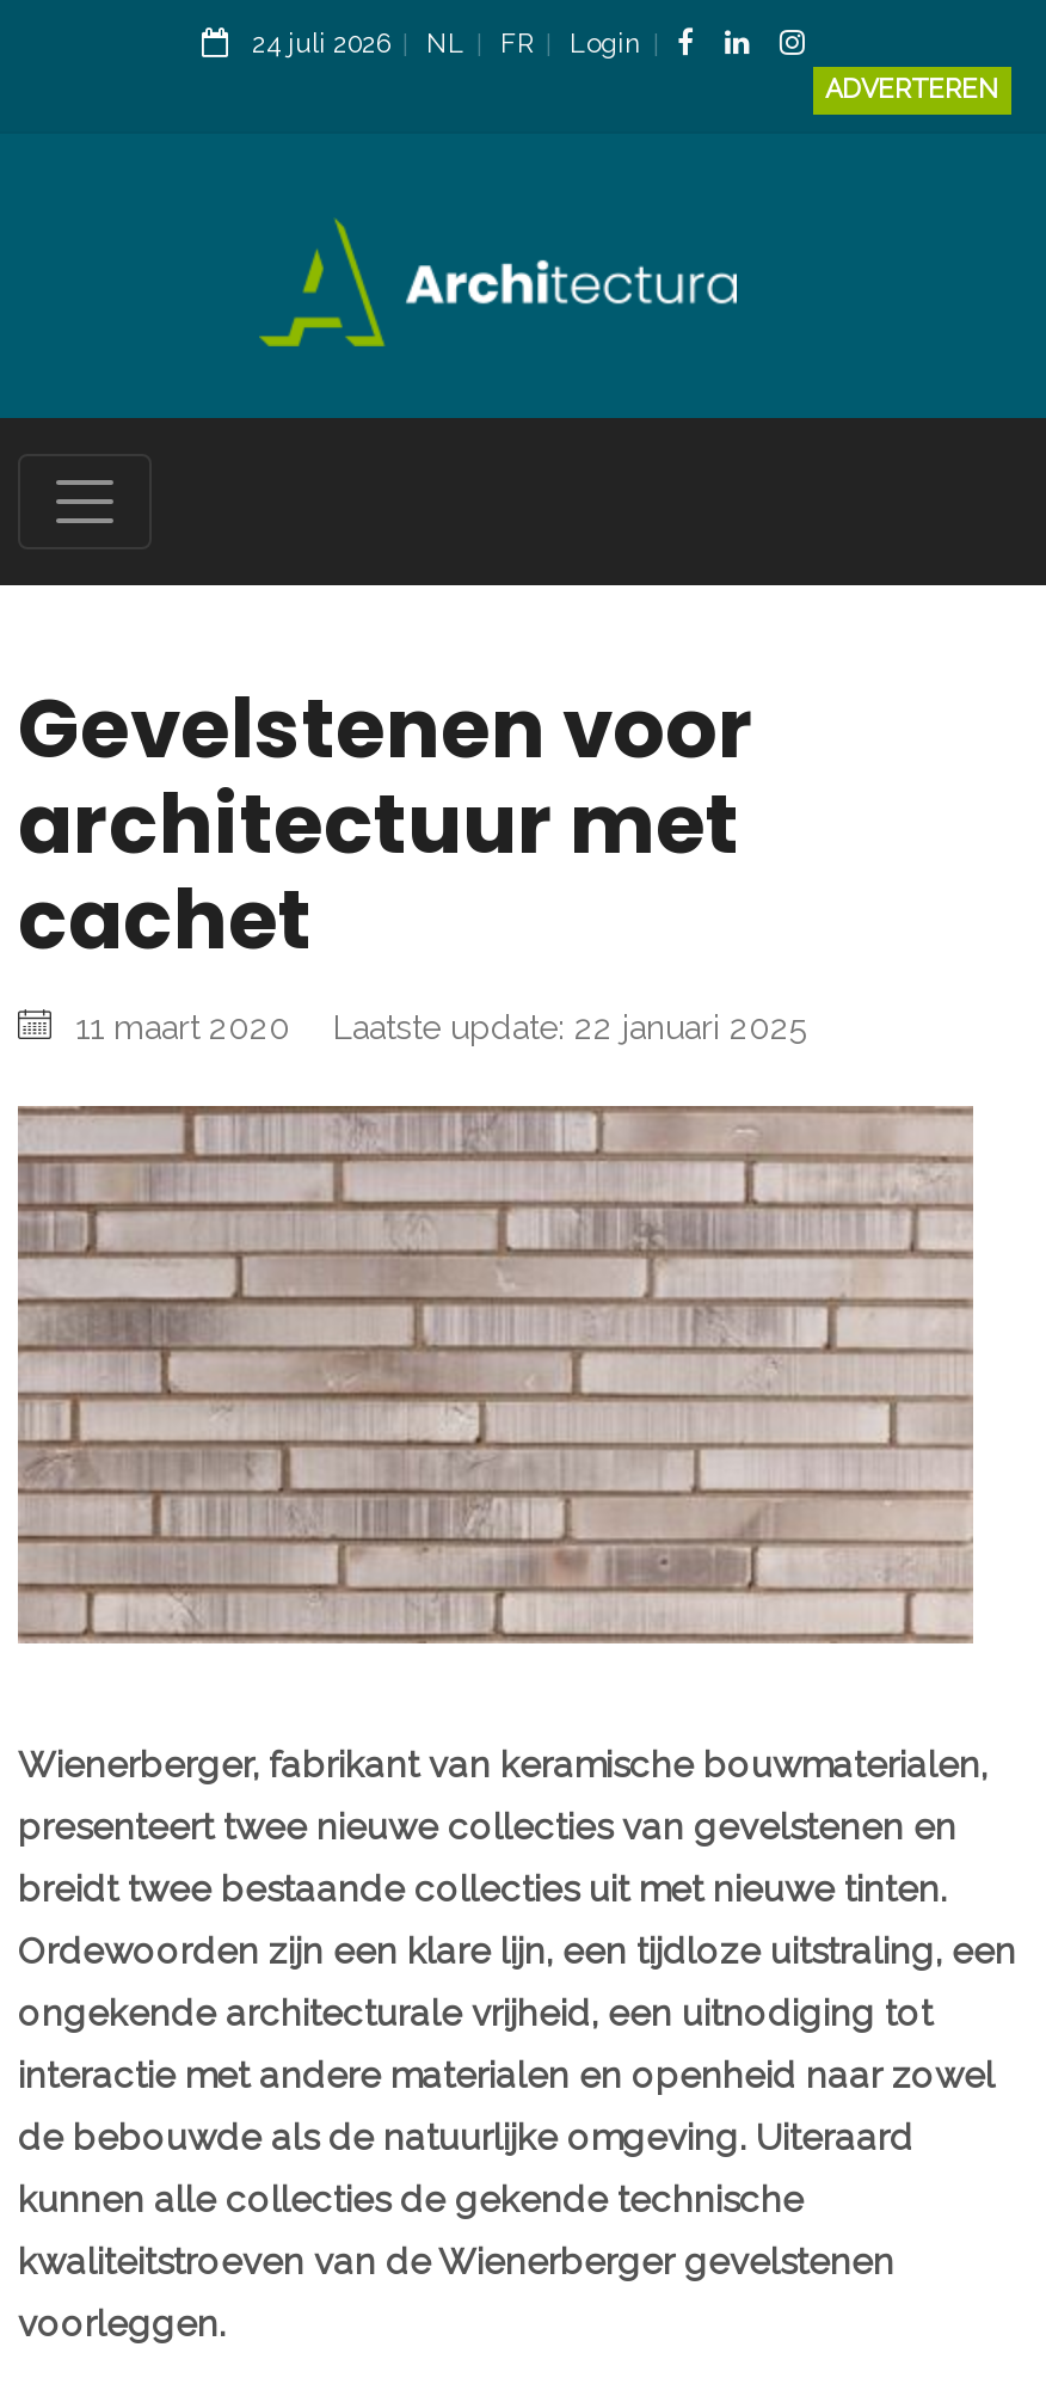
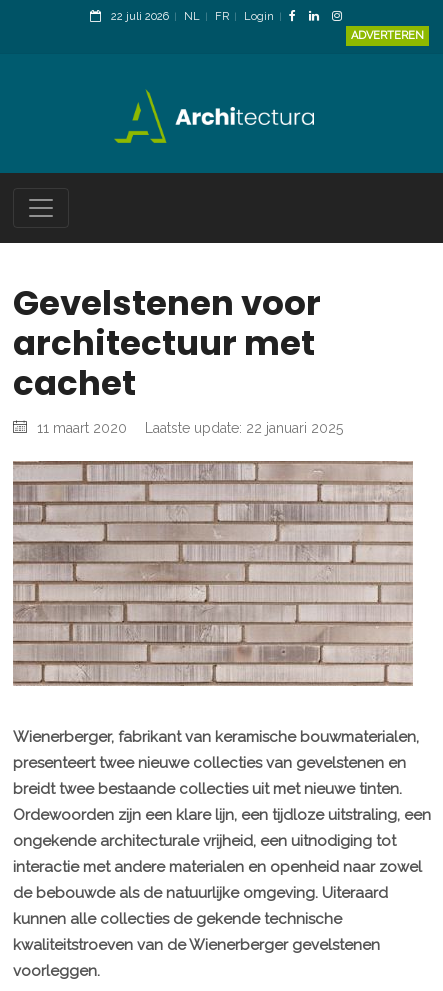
- 24 juli 2026 NL FR Login
+ 22 juli 2026 NL FR Login
